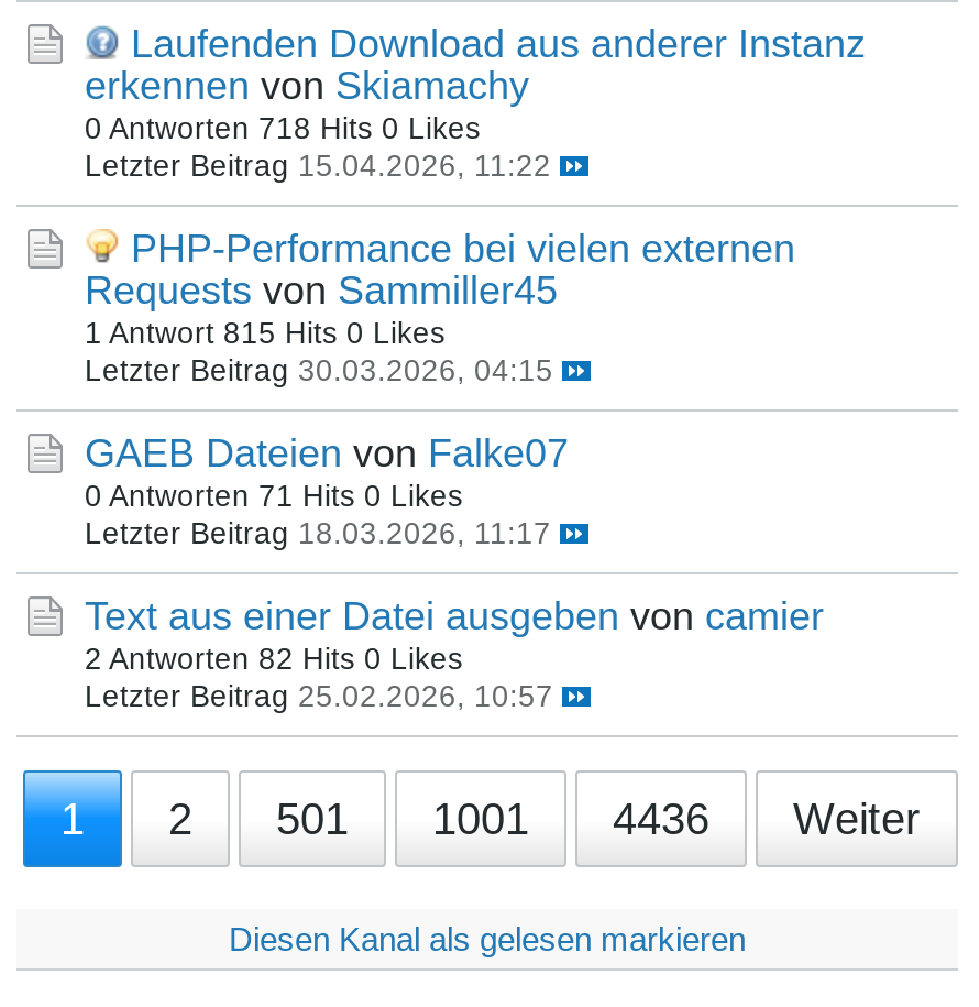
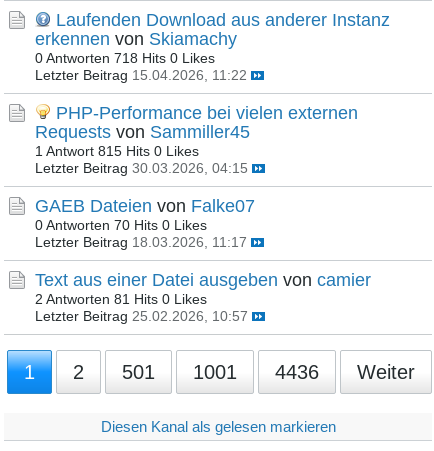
- 0 Antworten 71 Hits 0 Likes
+ 0 Antworten 70 Hits 0 Likes

- 2 Antworten 82 Hits 0 Likes
+ 2 Antworten 81 Hits 0 Likes
